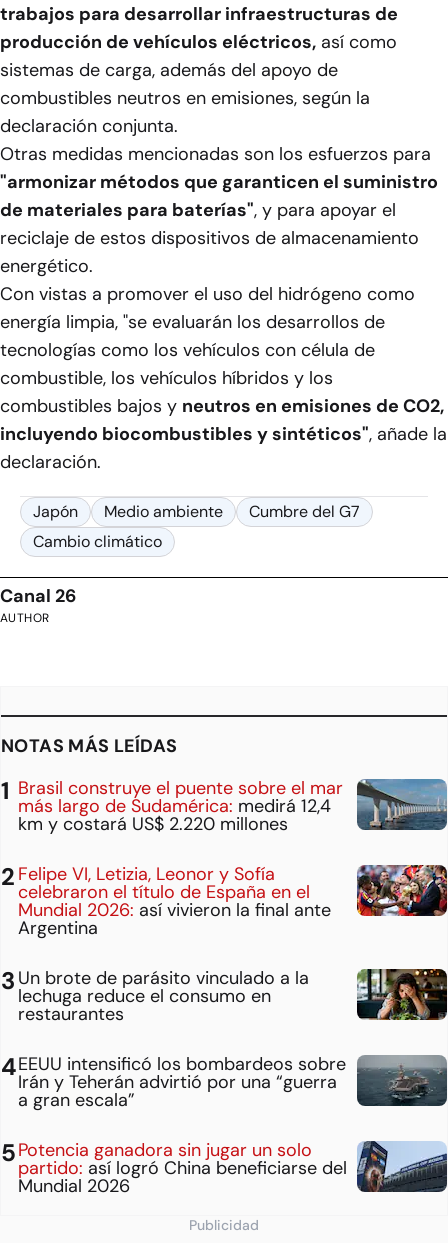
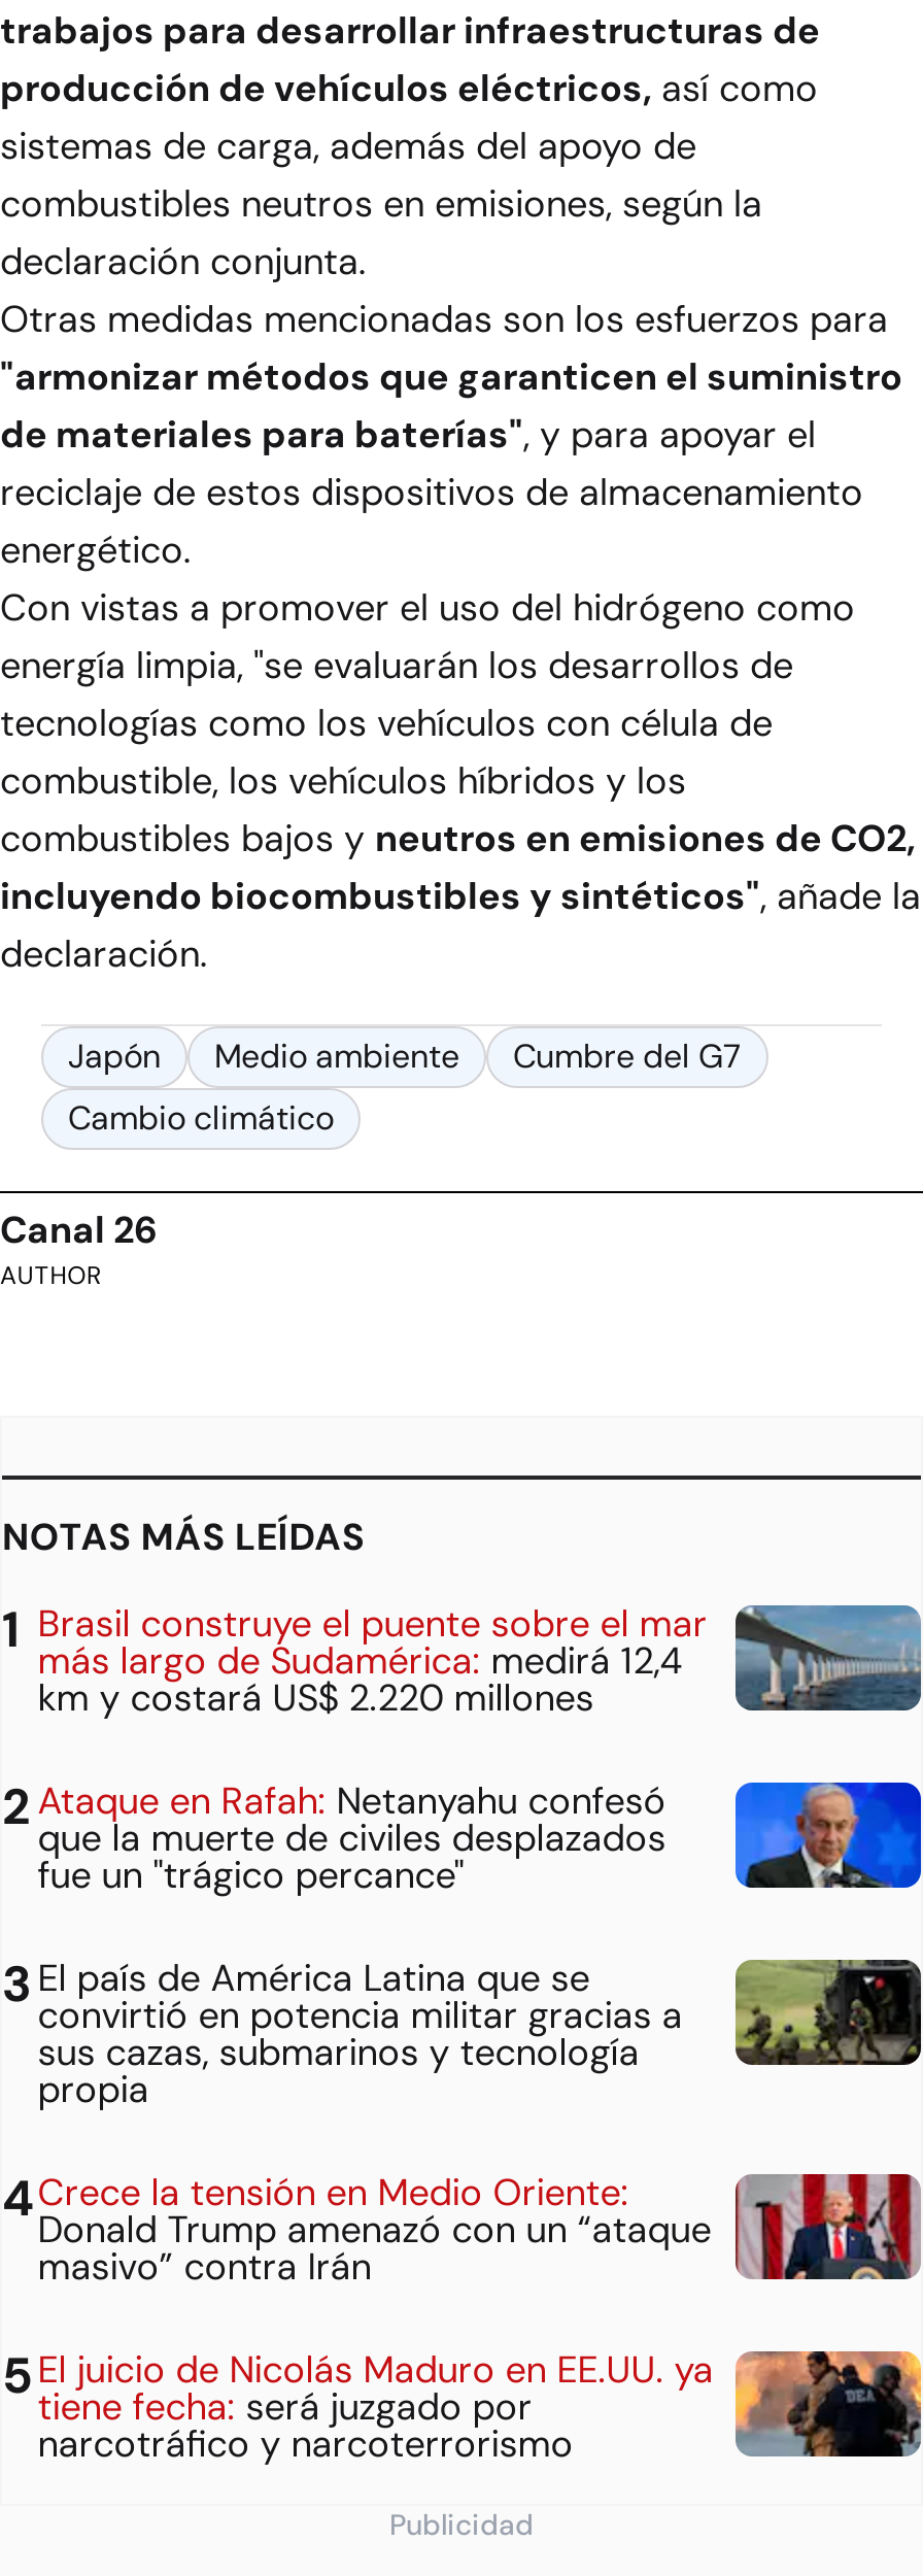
- [image]
- Felipe VI, Letizia, Leonor y Sofía
- celebraron el título de España en el
- Mundial 2026: así vivieron la final ante
- Argentina
+ [image]
+ Ataque en Rafah: Netanyahu confesó
+ que la muerte de civiles desplazados
+ fue un "trágico percance"

- [image]
+ [image]

- Un brote de parásito vinculado a la
- lechuga reduce el consumo en
- restaurantes
+ El país de América Latina que se
+ convirtió en potencia militar gracias a
+ sus cazas, submarinos y tecnología
+ propia

- [image]
- EEUU intensificó los bombardeos sobre
- Irán y Teherán advirtió por una “guerra
- a gran escala”
+ [image]
+ Crece la tensión en Medio Oriente:
+ Donald Trump amenazó con un “ataque
+ masivo” contra Irán

- [image]
- Potencia ganadora sin jugar un solo
- partido: así logró China beneficiarse del
- Mundial 2026
+ [image]
+ El juicio de Nicolás Maduro en EE.UU. ya
+ tiene fecha: será juzgado por
+ narcotráfico y narcoterrorismo
